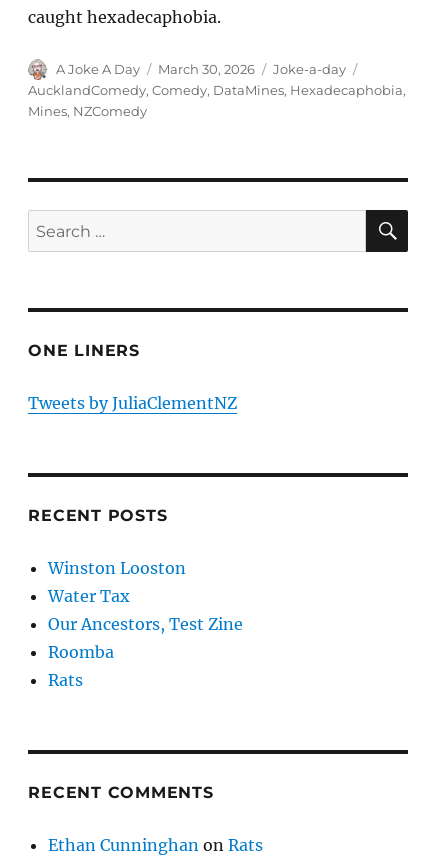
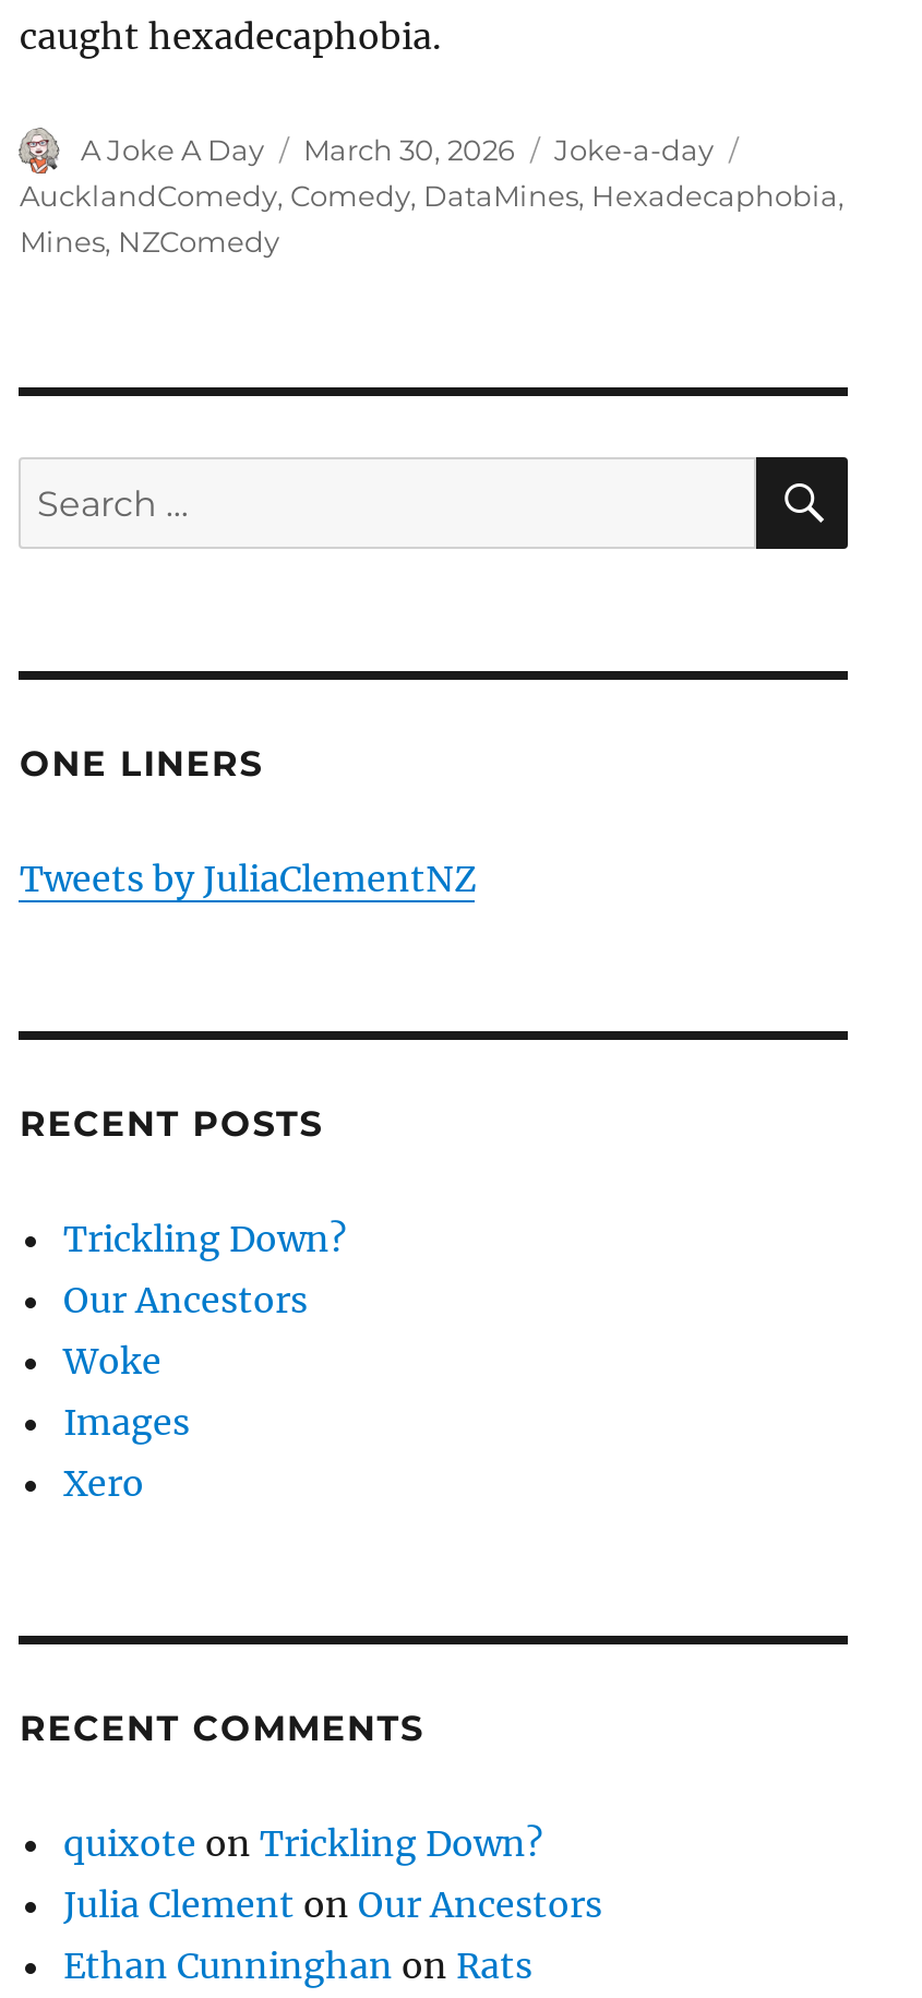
- Winston Looston
- Water Tax
- Our Ancestors, Test Zine
- Roomba
- Rats
+ Trickling Down?
+ Our Ancestors
+ Woke
+ Images
+ Xero

+ quixote on Trickling Down?
+ Julia Clement on Our Ancestors
